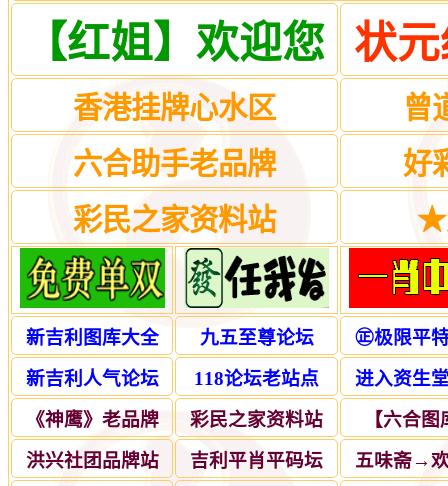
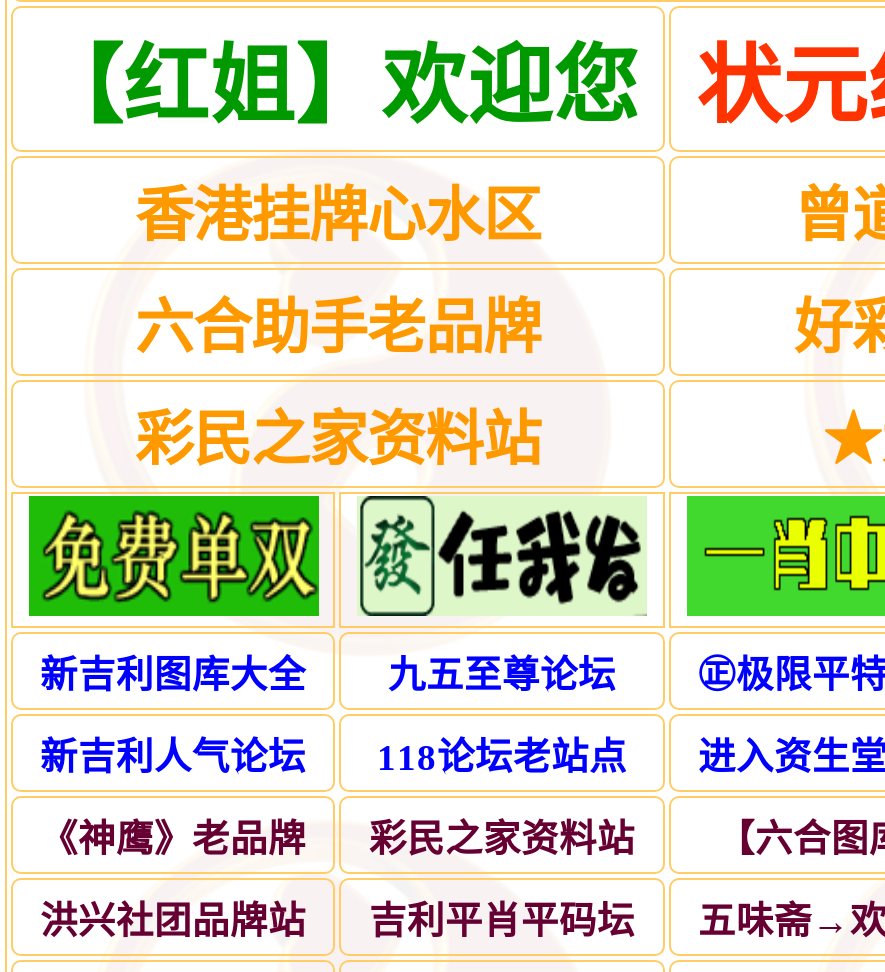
- [image]
+ [image]
